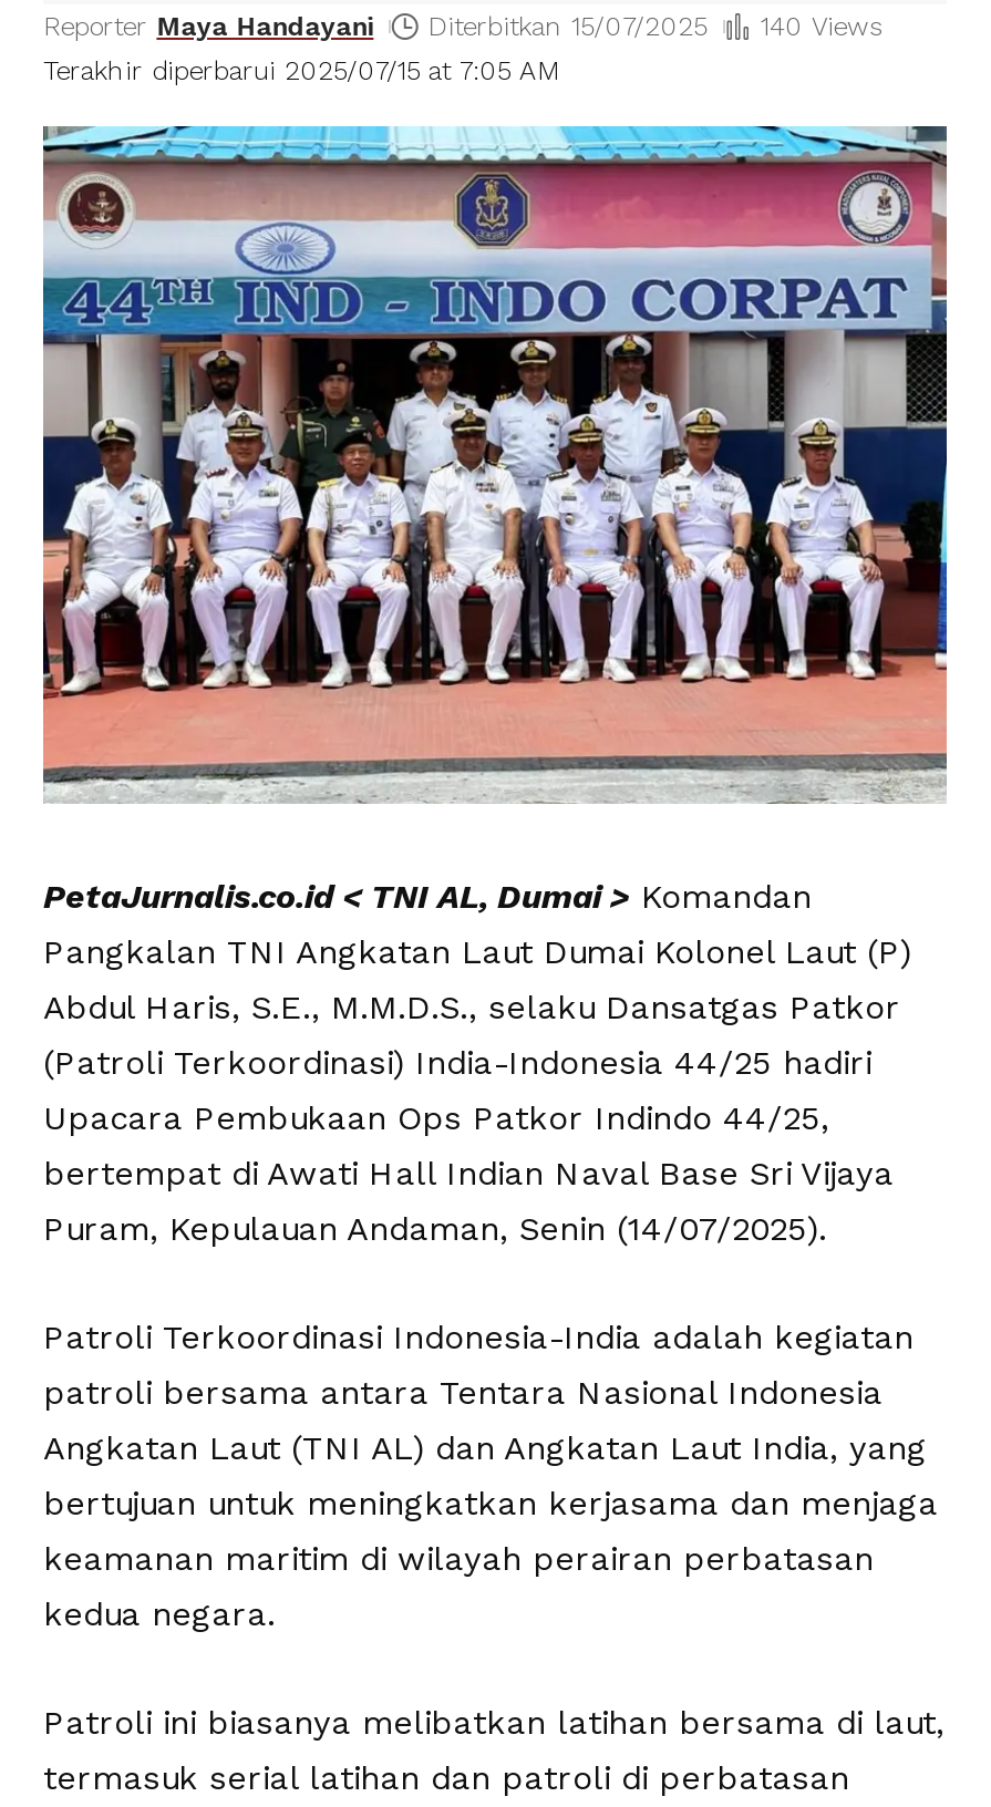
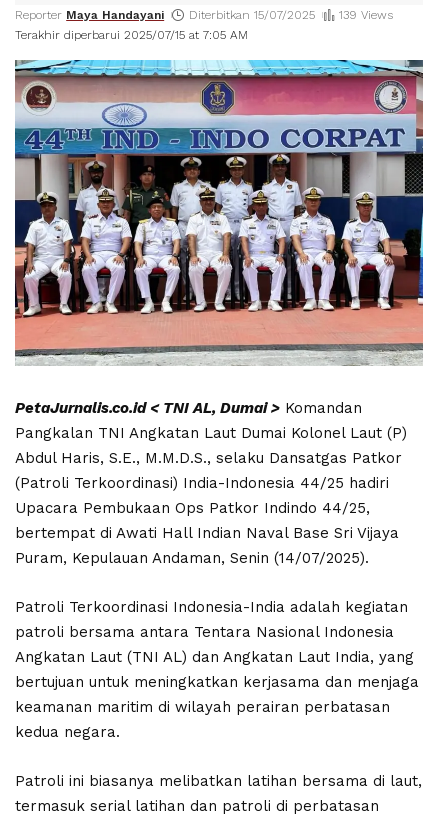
- Reporter Maya Handayani Diterbitkan 15/07/2025 140 Views
+ Reporter Maya Handayani Diterbitkan 15/07/2025 139 Views
